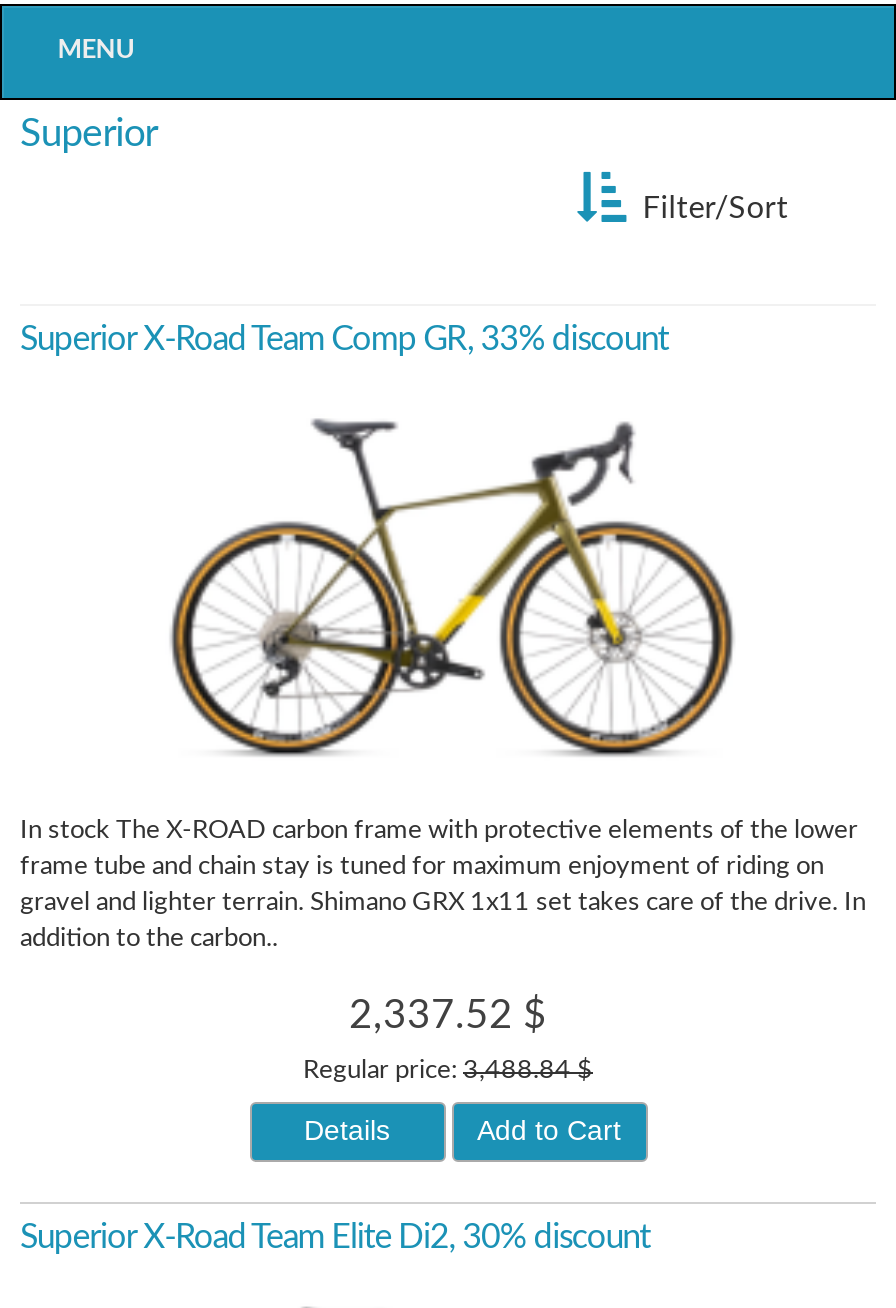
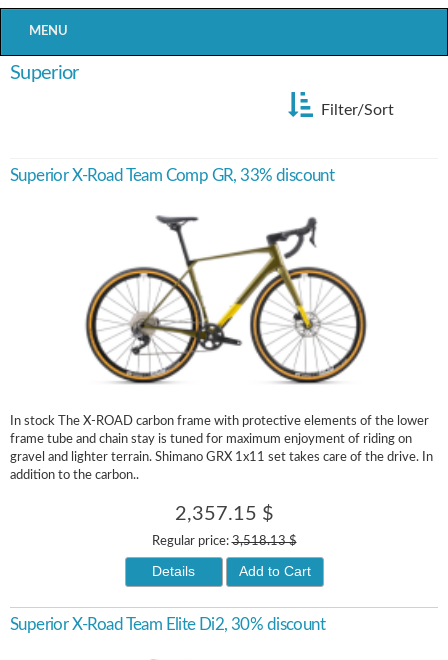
- 2,337.52 $
+ 2,357.15 $

- Regular price: 3,488.84 $
+ Regular price: 3,518.13 $
